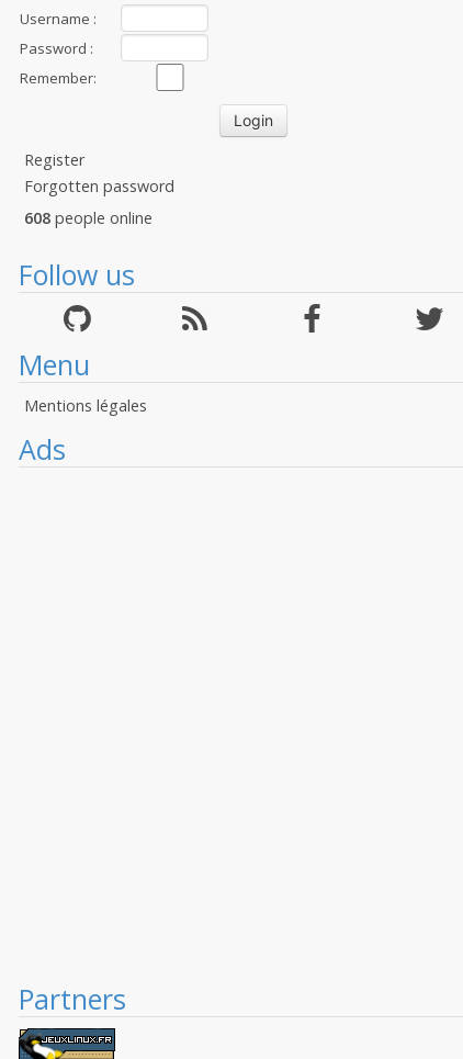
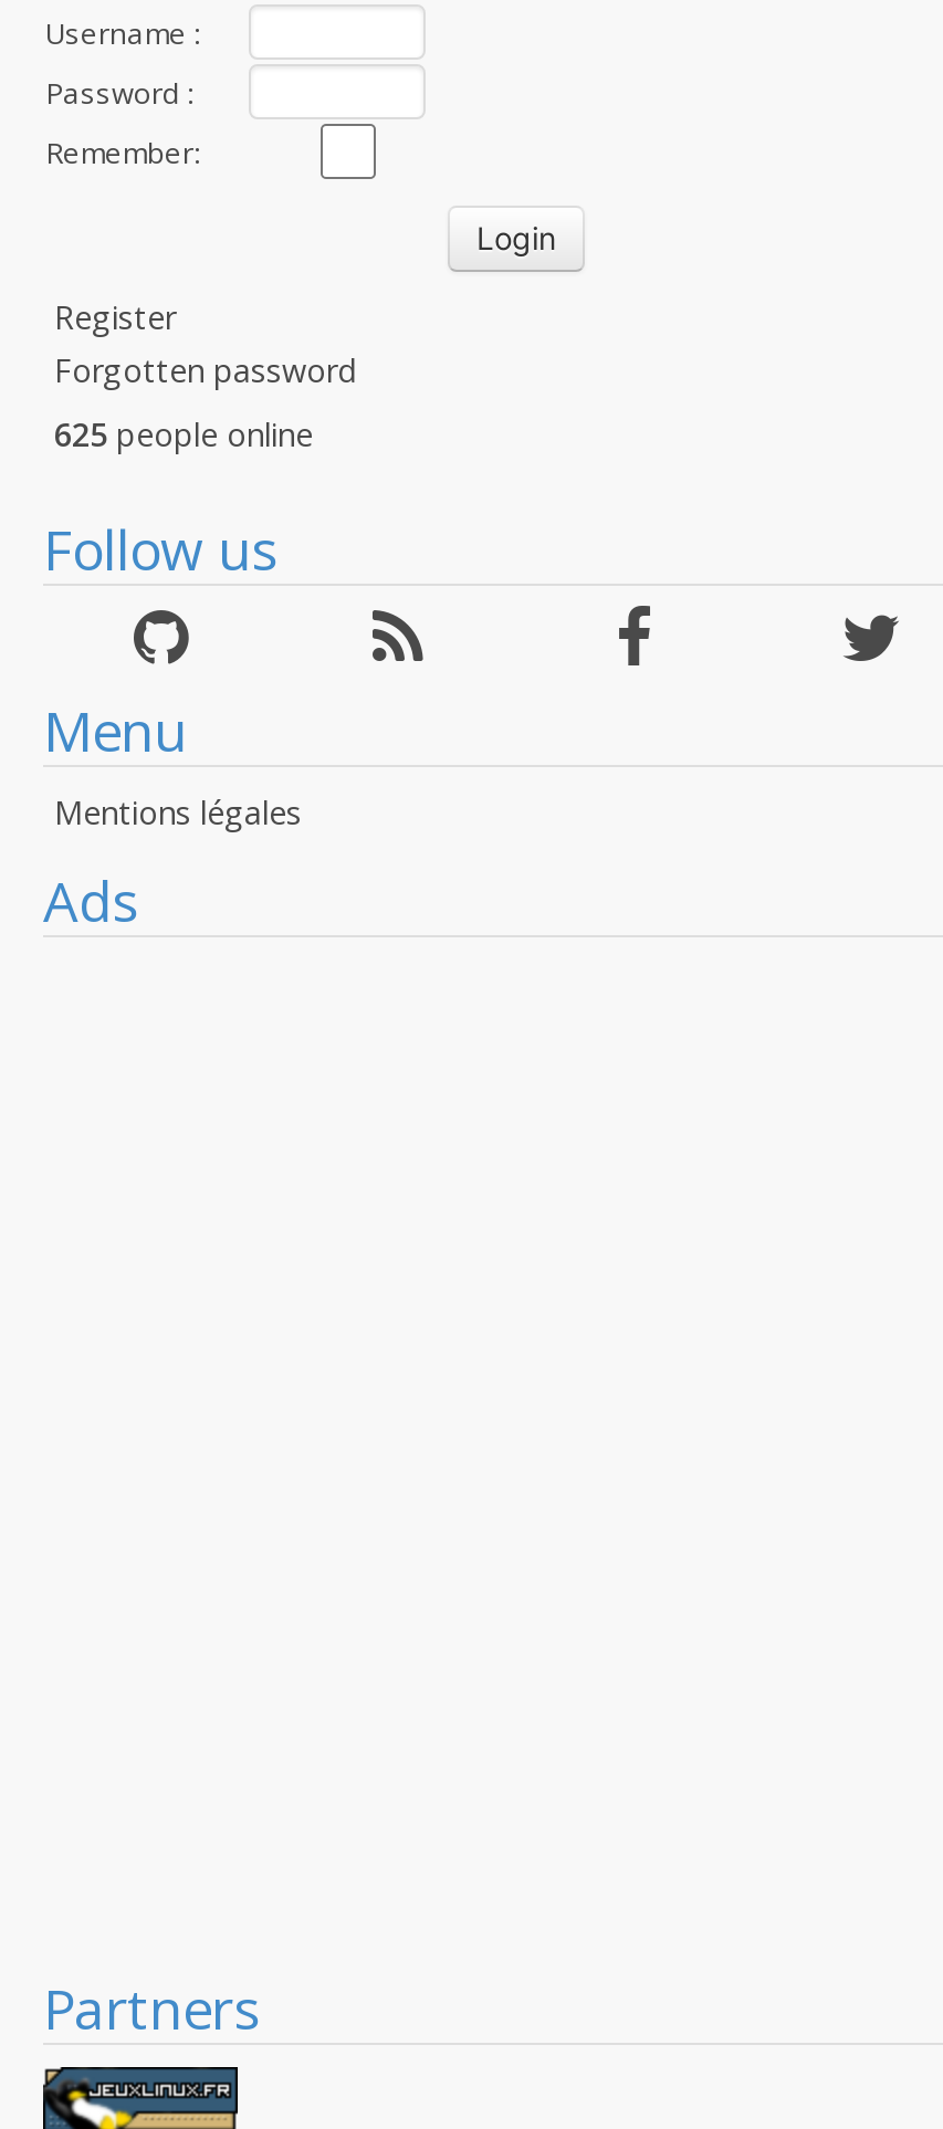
- 608 people online
+ 625 people online
